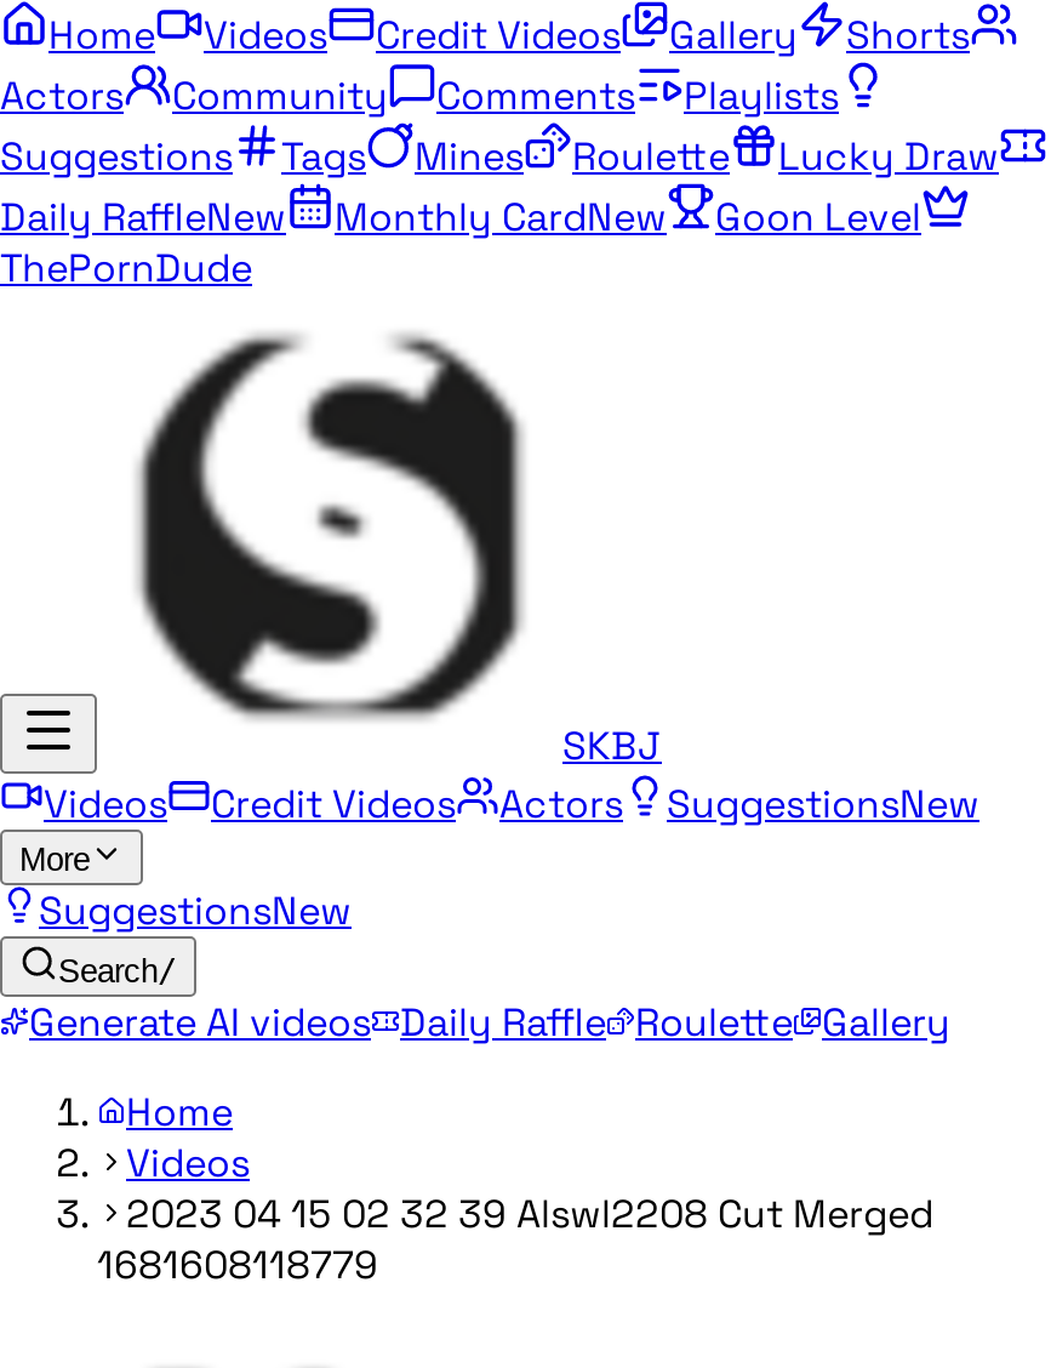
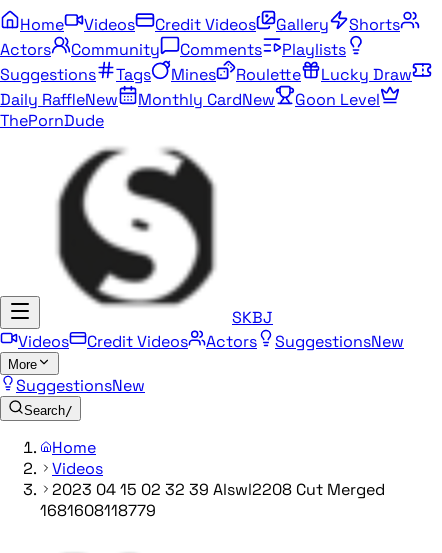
- Generate AI videos Daily Raffle Roulette Gallery
